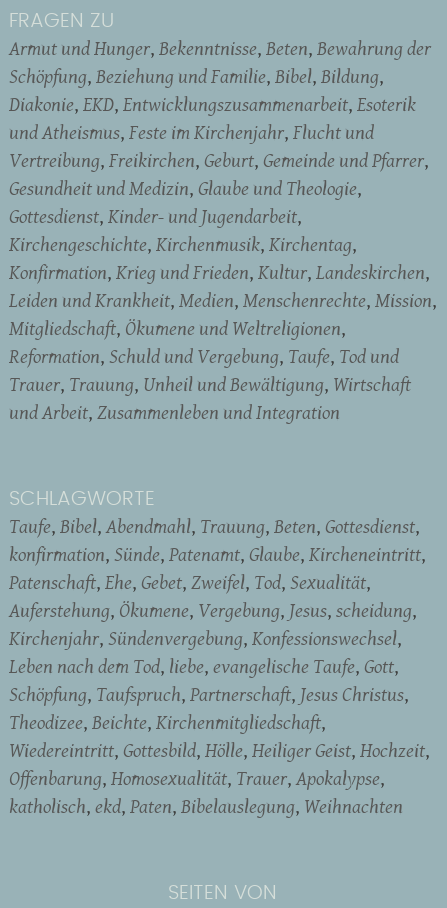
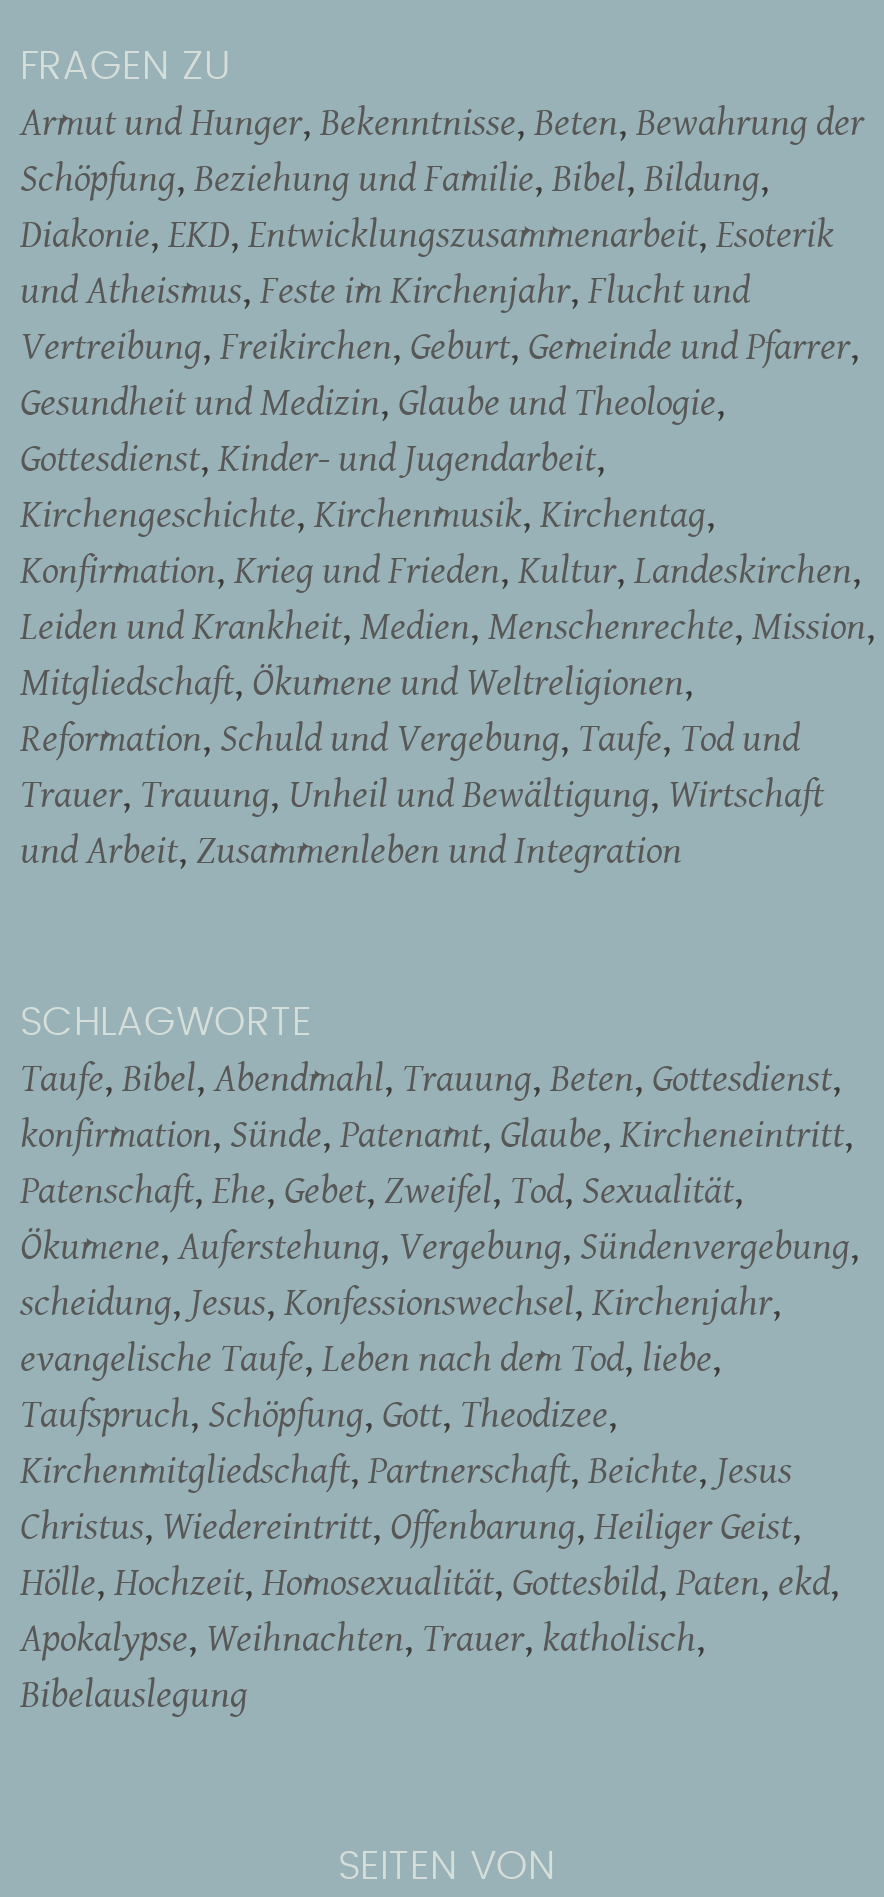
- Auferstehung Ökumene Vergebung Jesus scheidung
- Kirchenjahr Sündenvergebung Konfessionswechsel
- Leben nach dem Tod liebe evangelische Taufe Gott
- Schöpfung Taufspruch Partnerschaft Jesus Christus
- Theodizee Beichte Kirchenmitgliedschaft
- Wiedereintritt Gottesbild Hölle Heiliger Geist Hochzeit
- Offenbarung Homosexualität Trauer Apokalypse
- katholisch ekd Paten Bibelauslegung Weihnachten
+ Ökumene Auferstehung Vergebung Sündenvergebung
+ scheidung Jesus Konfessionswechsel Kirchenjahr
+ evangelische Taufe Leben nach dem Tod liebe
+ Taufspruch Schöpfung Gott Theodizee
+ Kirchenmitgliedschaft Partnerschaft Beichte Jesus
+ Christus Wiedereintritt Offenbarung Heiliger Geist
+ Hölle Hochzeit Homosexualität Gottesbild Paten ekd
+ Apokalypse Weihnachten Trauer katholisch
+ Bibelauslegung
